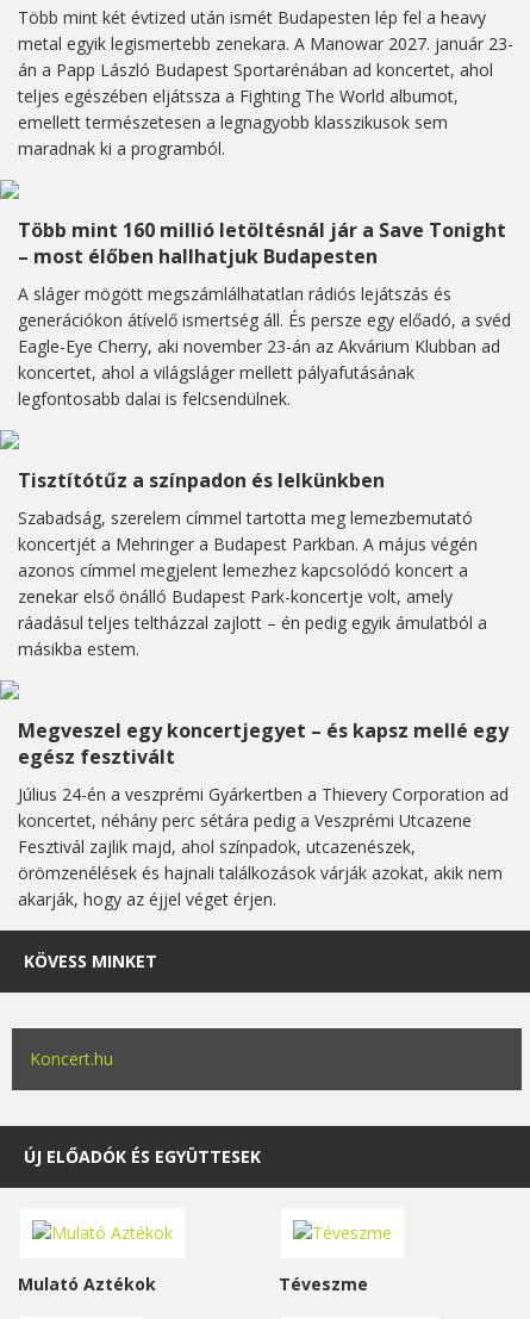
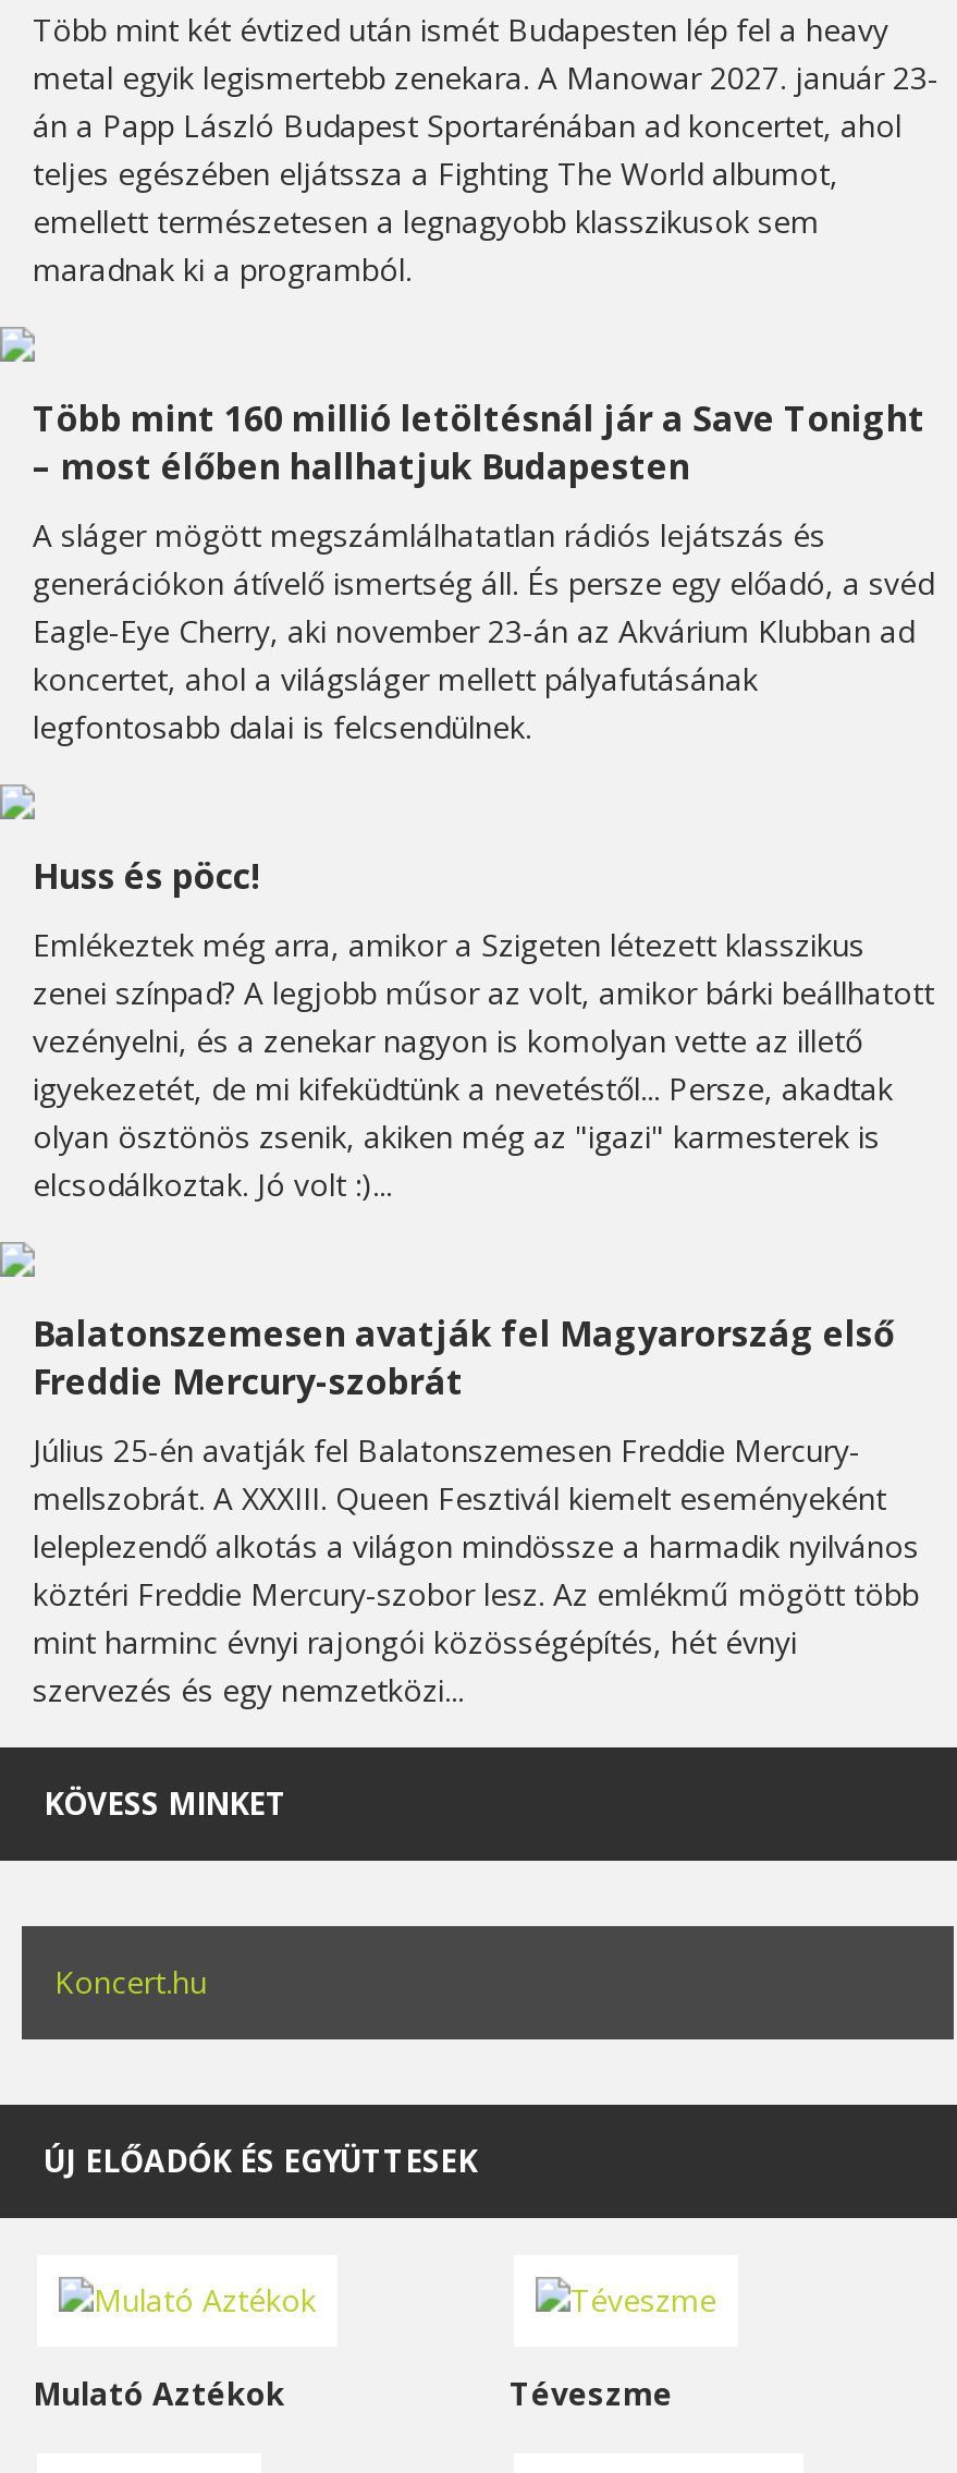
- Tisztítótűz a színpadon és lelkünkben
+ Huss és pöcc!

- Szabadság, szerelem címmel tartotta meg lemezbemutató
- koncertjét a Mehringer a Budapest Parkban. A május végén
- azonos címmel megjelent lemezhez kapcsolódó koncert a
- zenekar első önálló Budapest Park-koncertje volt, amely
- ráadásul teljes teltházzal zajlott – én pedig egyik ámulatból a
- másikba estem.
+ Emlékeztek még arra, amikor a Szigeten létezett klasszikus
+ zenei színpad? A legjobb műsor az volt, amikor bárki beállhatott
+ vezényelni, és a zenekar nagyon is komolyan vette az illető
+ igyekezetét, de mi kifeküdtünk a nevetéstől... Persze, akadtak
+ olyan ösztönös zsenik, akiken még az "igazi" karmesterek is
+ elcsodálkoztak. Jó volt :)...

- Megveszel egy koncertjegyet – és kapsz mellé egy
- egész fesztivált
+ Balatonszemesen avatják fel Magyarország első
+ Freddie Mercury-szobrát

- Július 24-én a veszprémi Gyárkertben a Thievery Corporation ad
- koncertet, néhány perc sétára pedig a Veszprémi Utcazene
- Fesztivál zajlik majd, ahol színpadok, utcazenészek,
- örömzenélések és hajnali találkozások várják azokat, akik nem
- akarják, hogy az éjjel véget érjen.
+ Július 25-én avatják fel Balatonszemesen Freddie Mercury-
+ mellszobrát. A XXXIII. Queen Fesztivál kiemelt eseményeként
+ leleplezendő alkotás a világon mindössze a harmadik nyilvános
+ köztéri Freddie Mercury-szobor lesz. Az emlékmű mögött több
+ mint harminc évnyi rajongói közösségépítés, hét évnyi
+ szervezés és egy nemzetközi...
